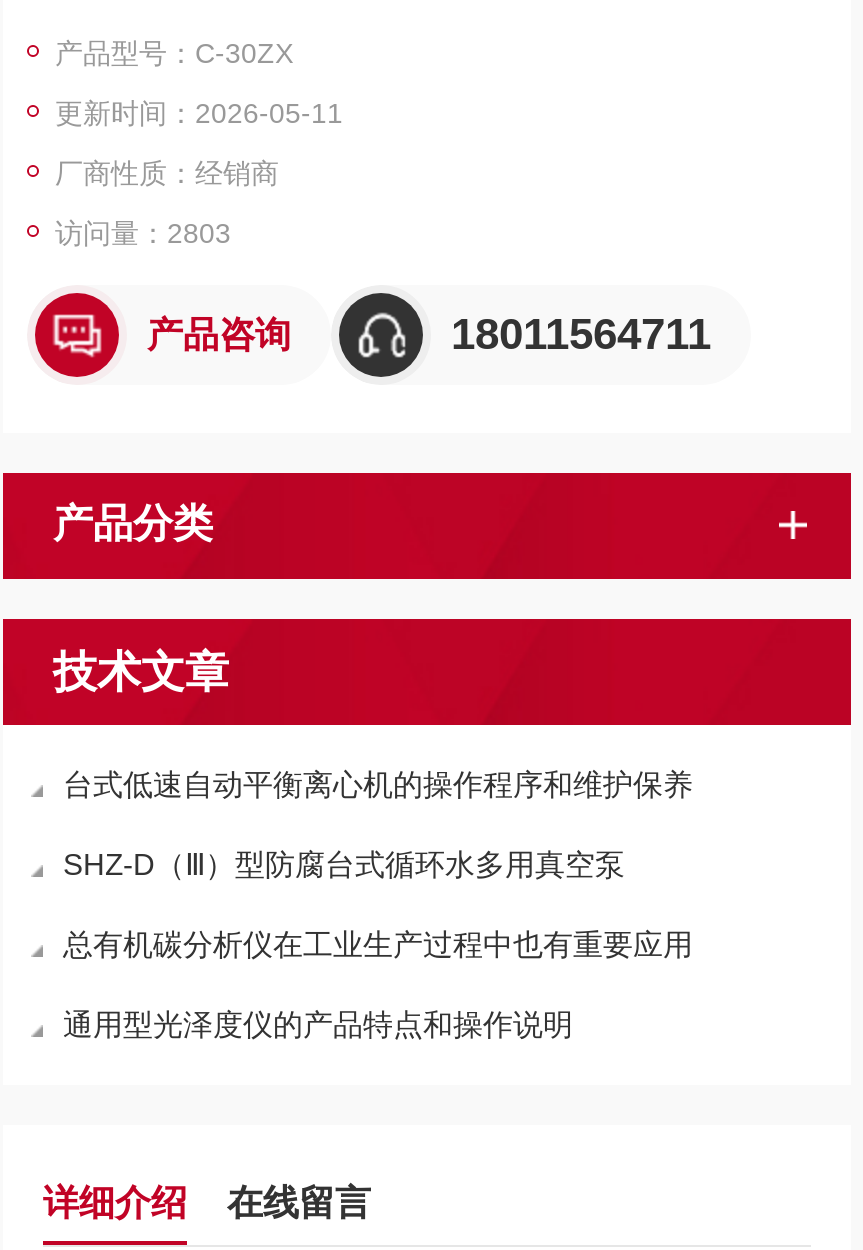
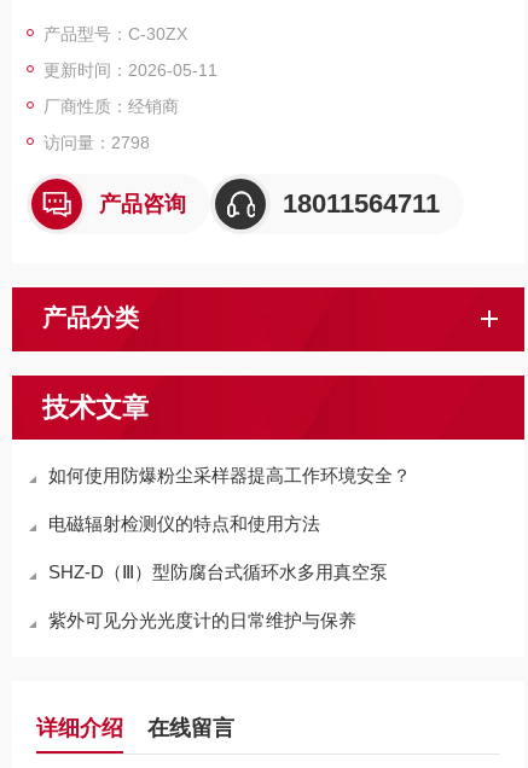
- 访问量：2803
+ 访问量：2798

- 台式低速自动平衡离心机的操作程序和维护保养
+ 如何使用防爆粉尘采样器提高工作环境安全？
+ 电磁辐射检测仪的特点和使用方法

moved down: SHZ-D（Ⅲ）型防腐台式循环水多用真空泵

- 总有机碳分析仪在工业生产过程中也有重要应用
- 通用型光泽度仪的产品特点和操作说明
+ 紫外可见分光光度计的日常维护与保养
